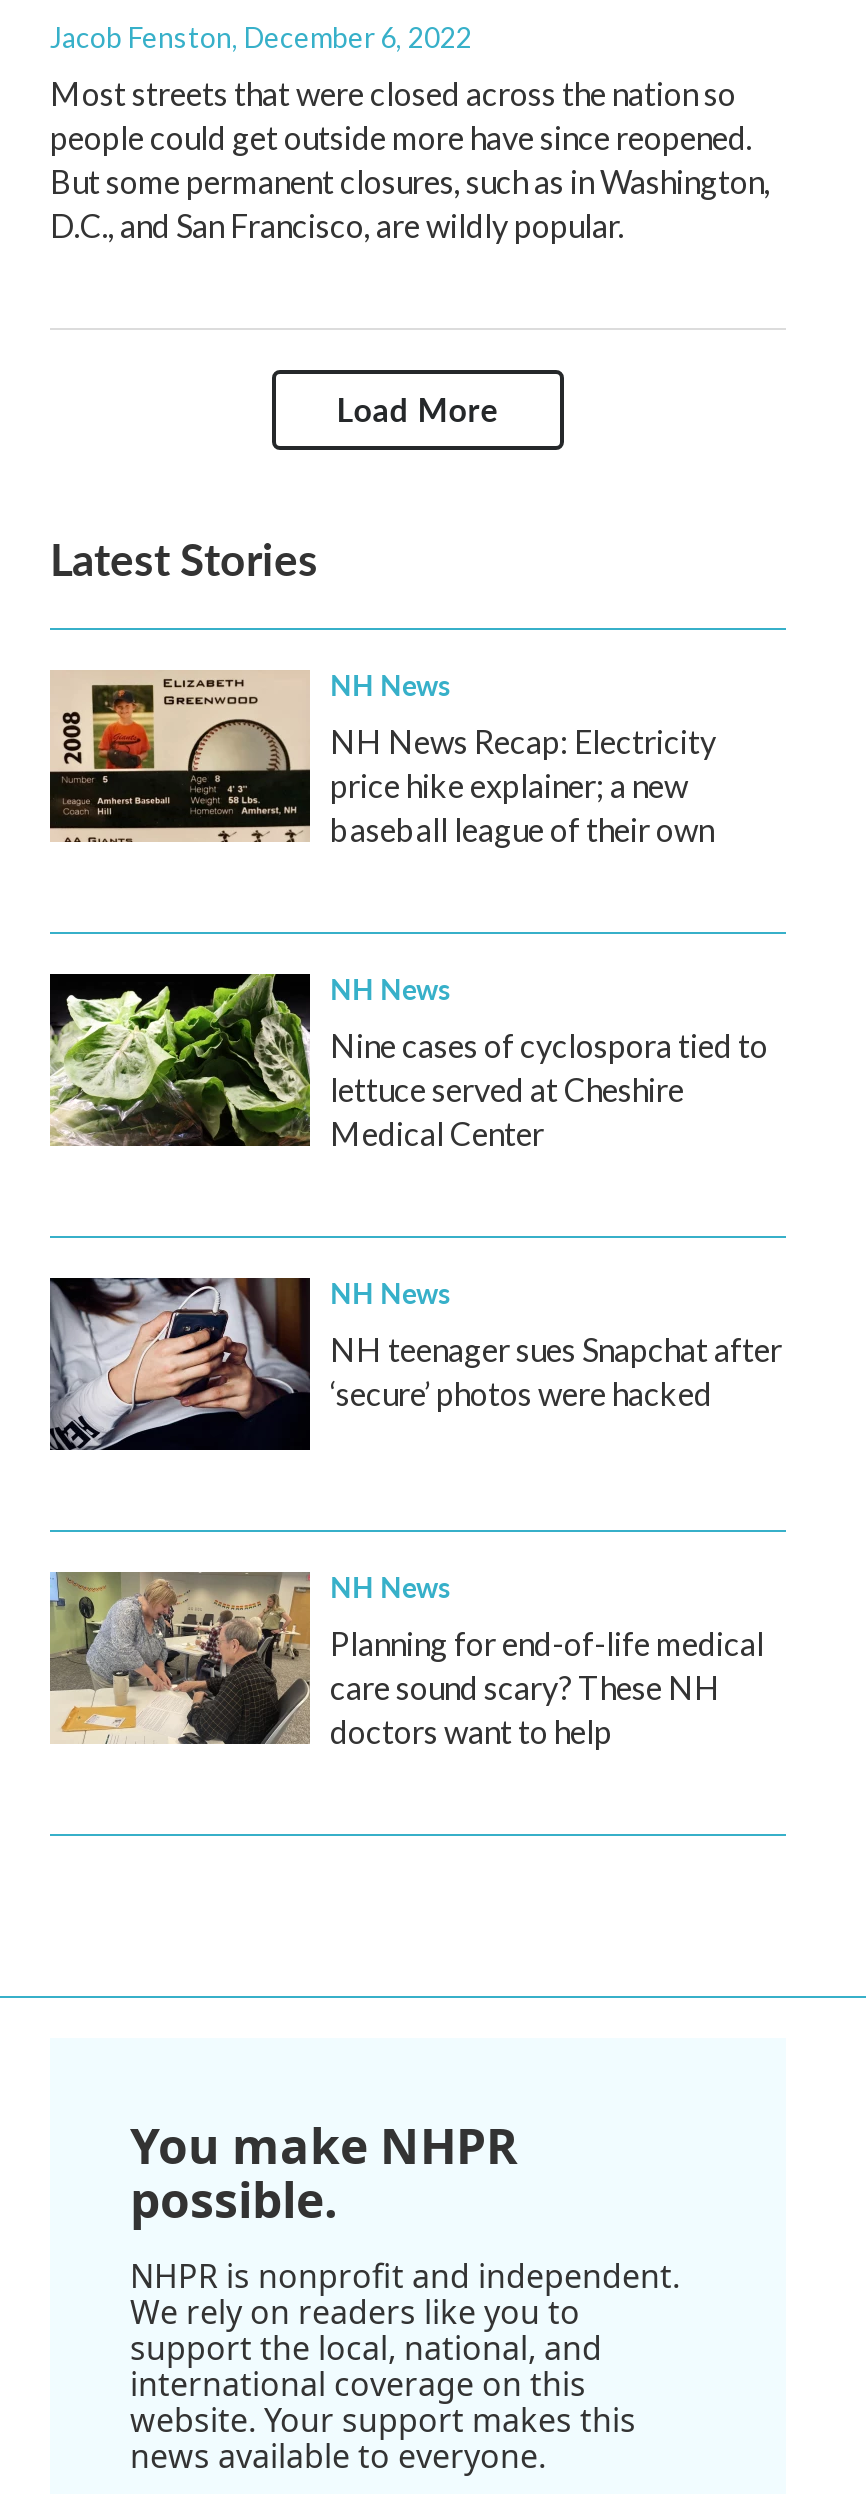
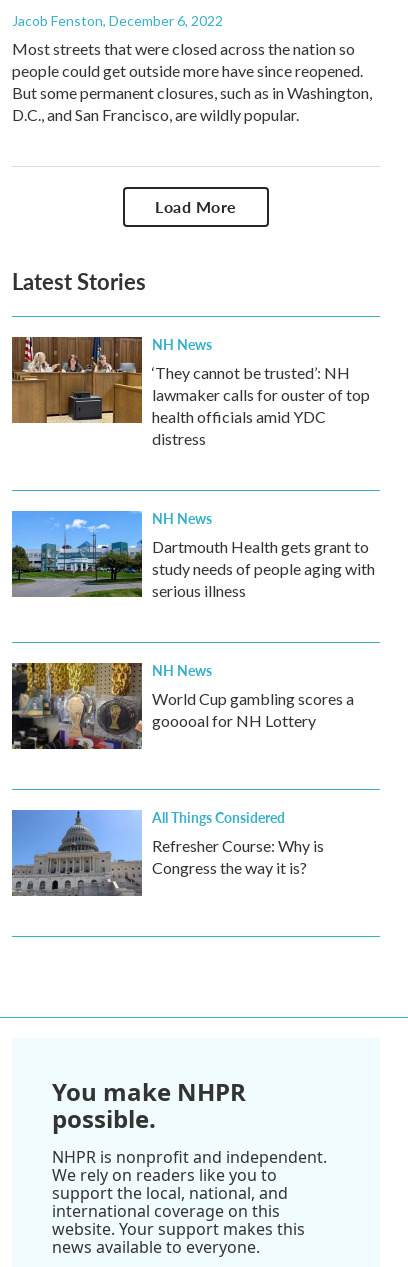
- [image]
- NH News Recap: Electricity
- price hike explainer; a new
- baseball league of their own
+ [image]
+ ‘They cannot be trusted’: NH
+ lawmaker calls for ouster of top
+ health officials amid YDC
+ distress

- [image]
- Nine cases of cyclospora tied to
- lettuce served at Cheshire
- Medical Center
+ [image]
+ Dartmouth Health gets grant to
+ study needs of people aging with
+ serious illness

- [image]
- NH teenager sues Snapchat after
- ‘secure’ photos were hacked
+ [image]
+ World Cup gambling scores a
+ gooooal for NH Lottery

- [image]
- NH News
- Planning for end-of-life medical
- care sound scary? These NH
- doctors want to help
+ [image]
+ All Things Considered
+ Refresher Course: Why is
+ Congress the way it is?
